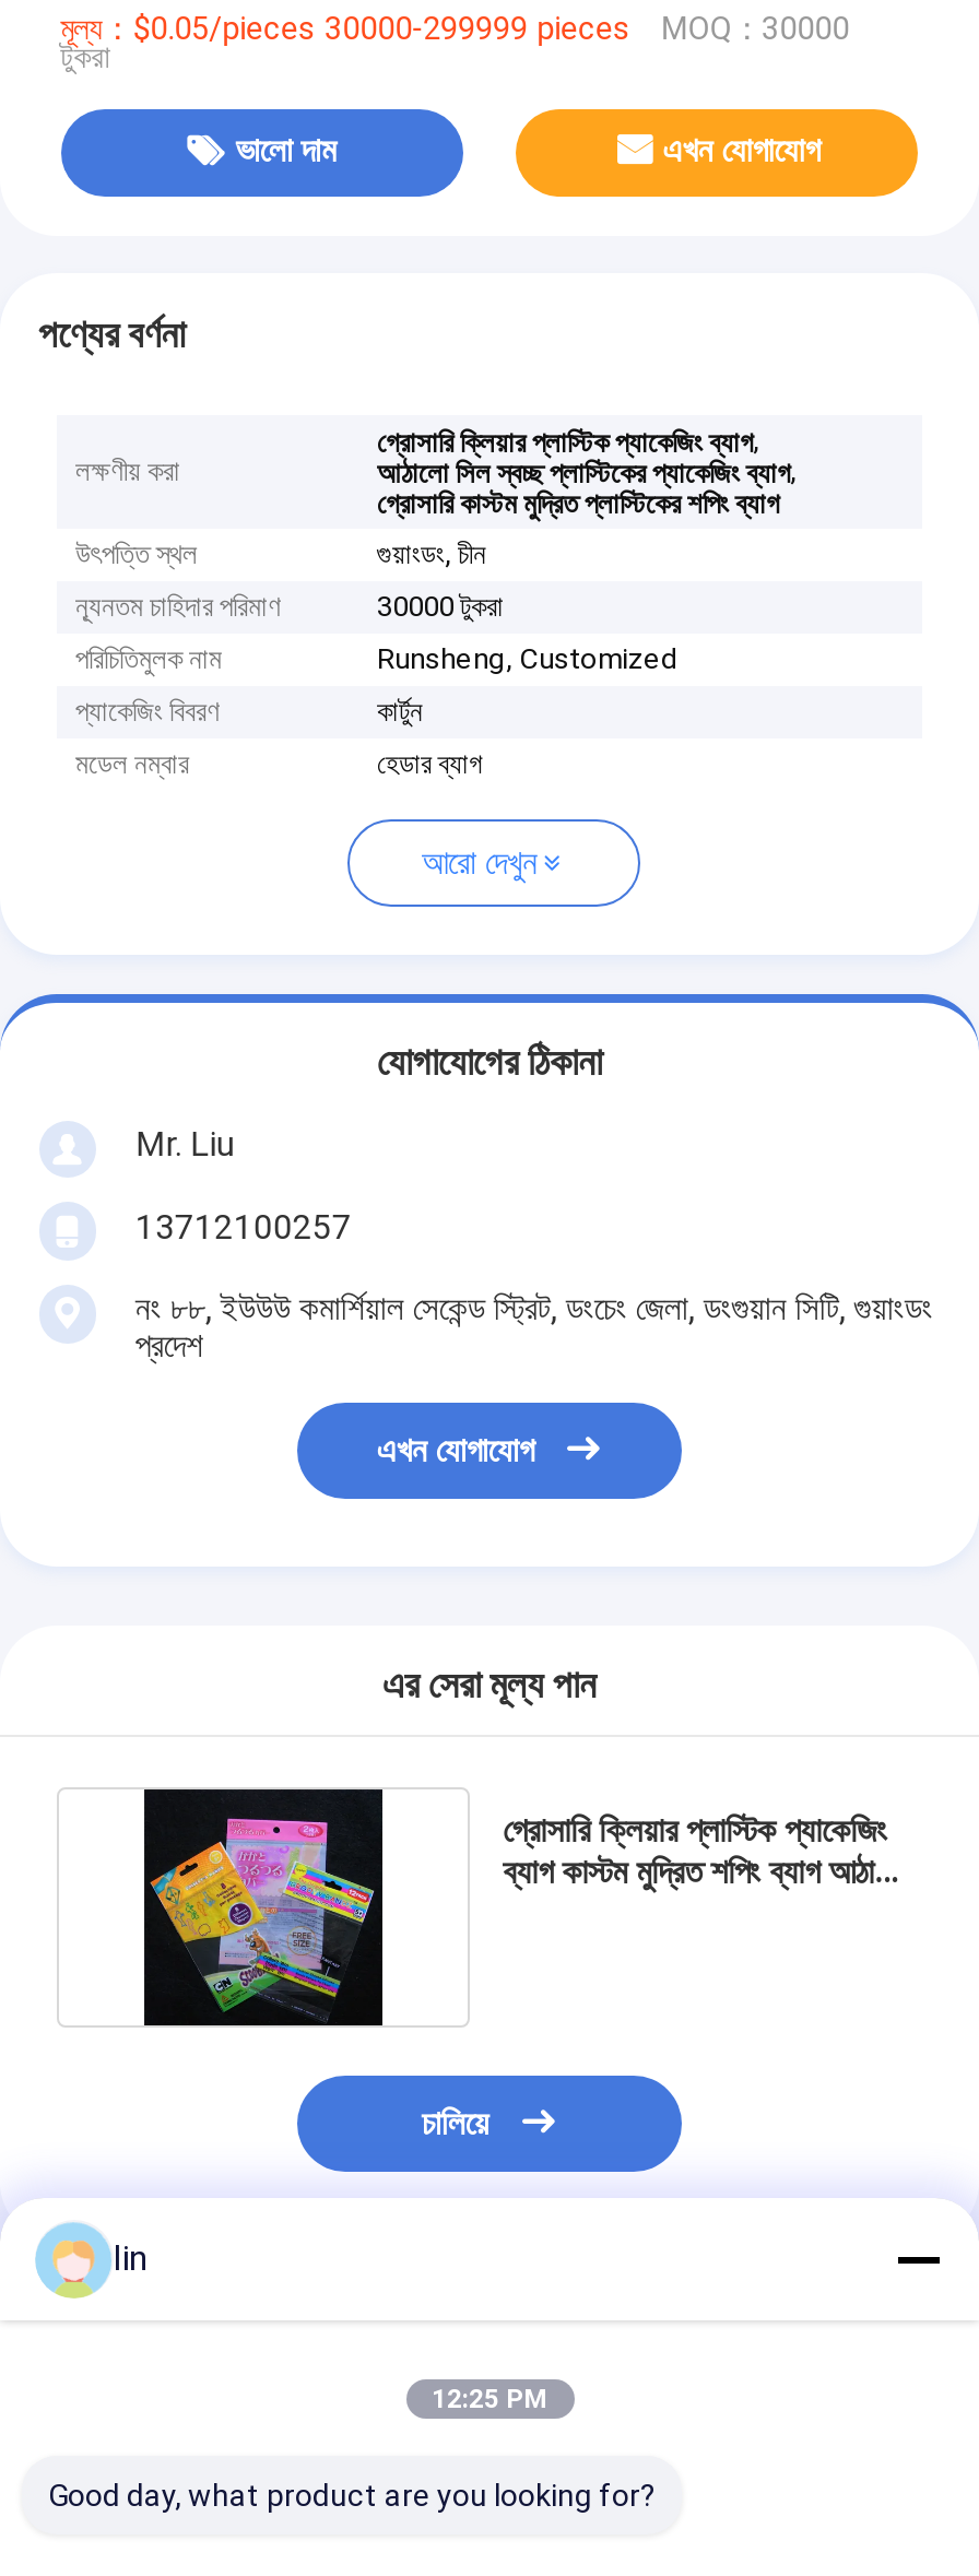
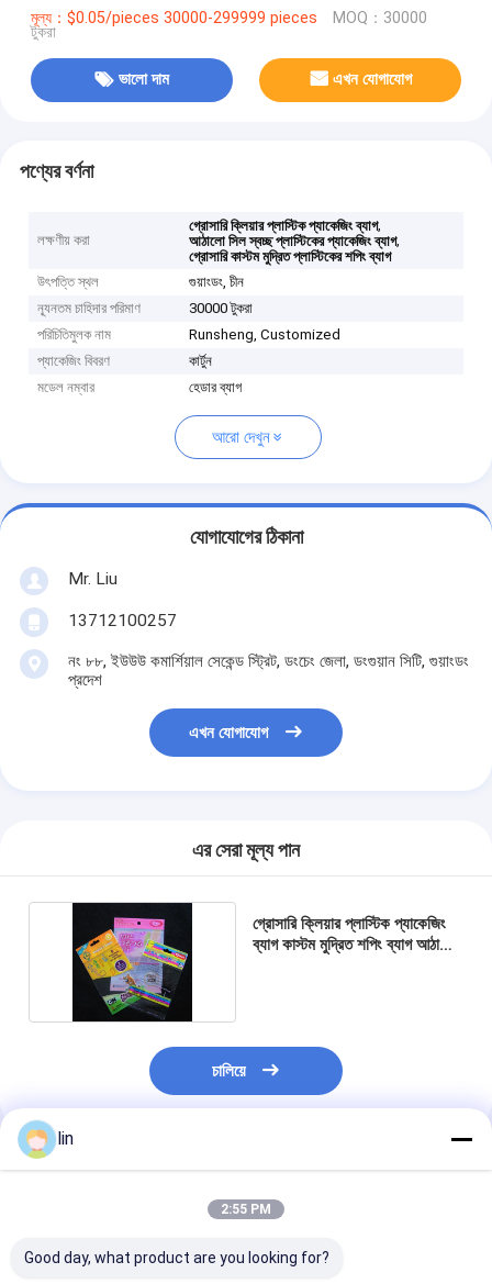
- 12:25 PM
+ 2:55 PM
